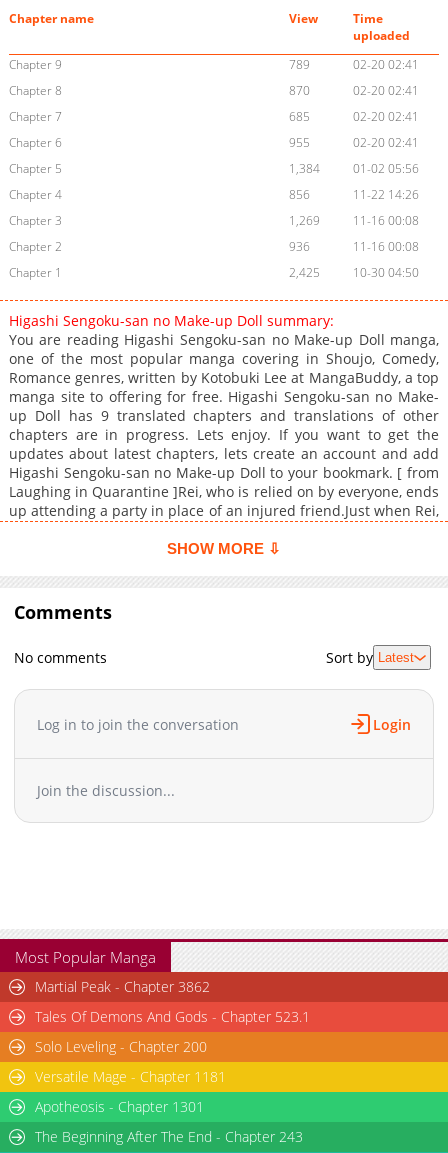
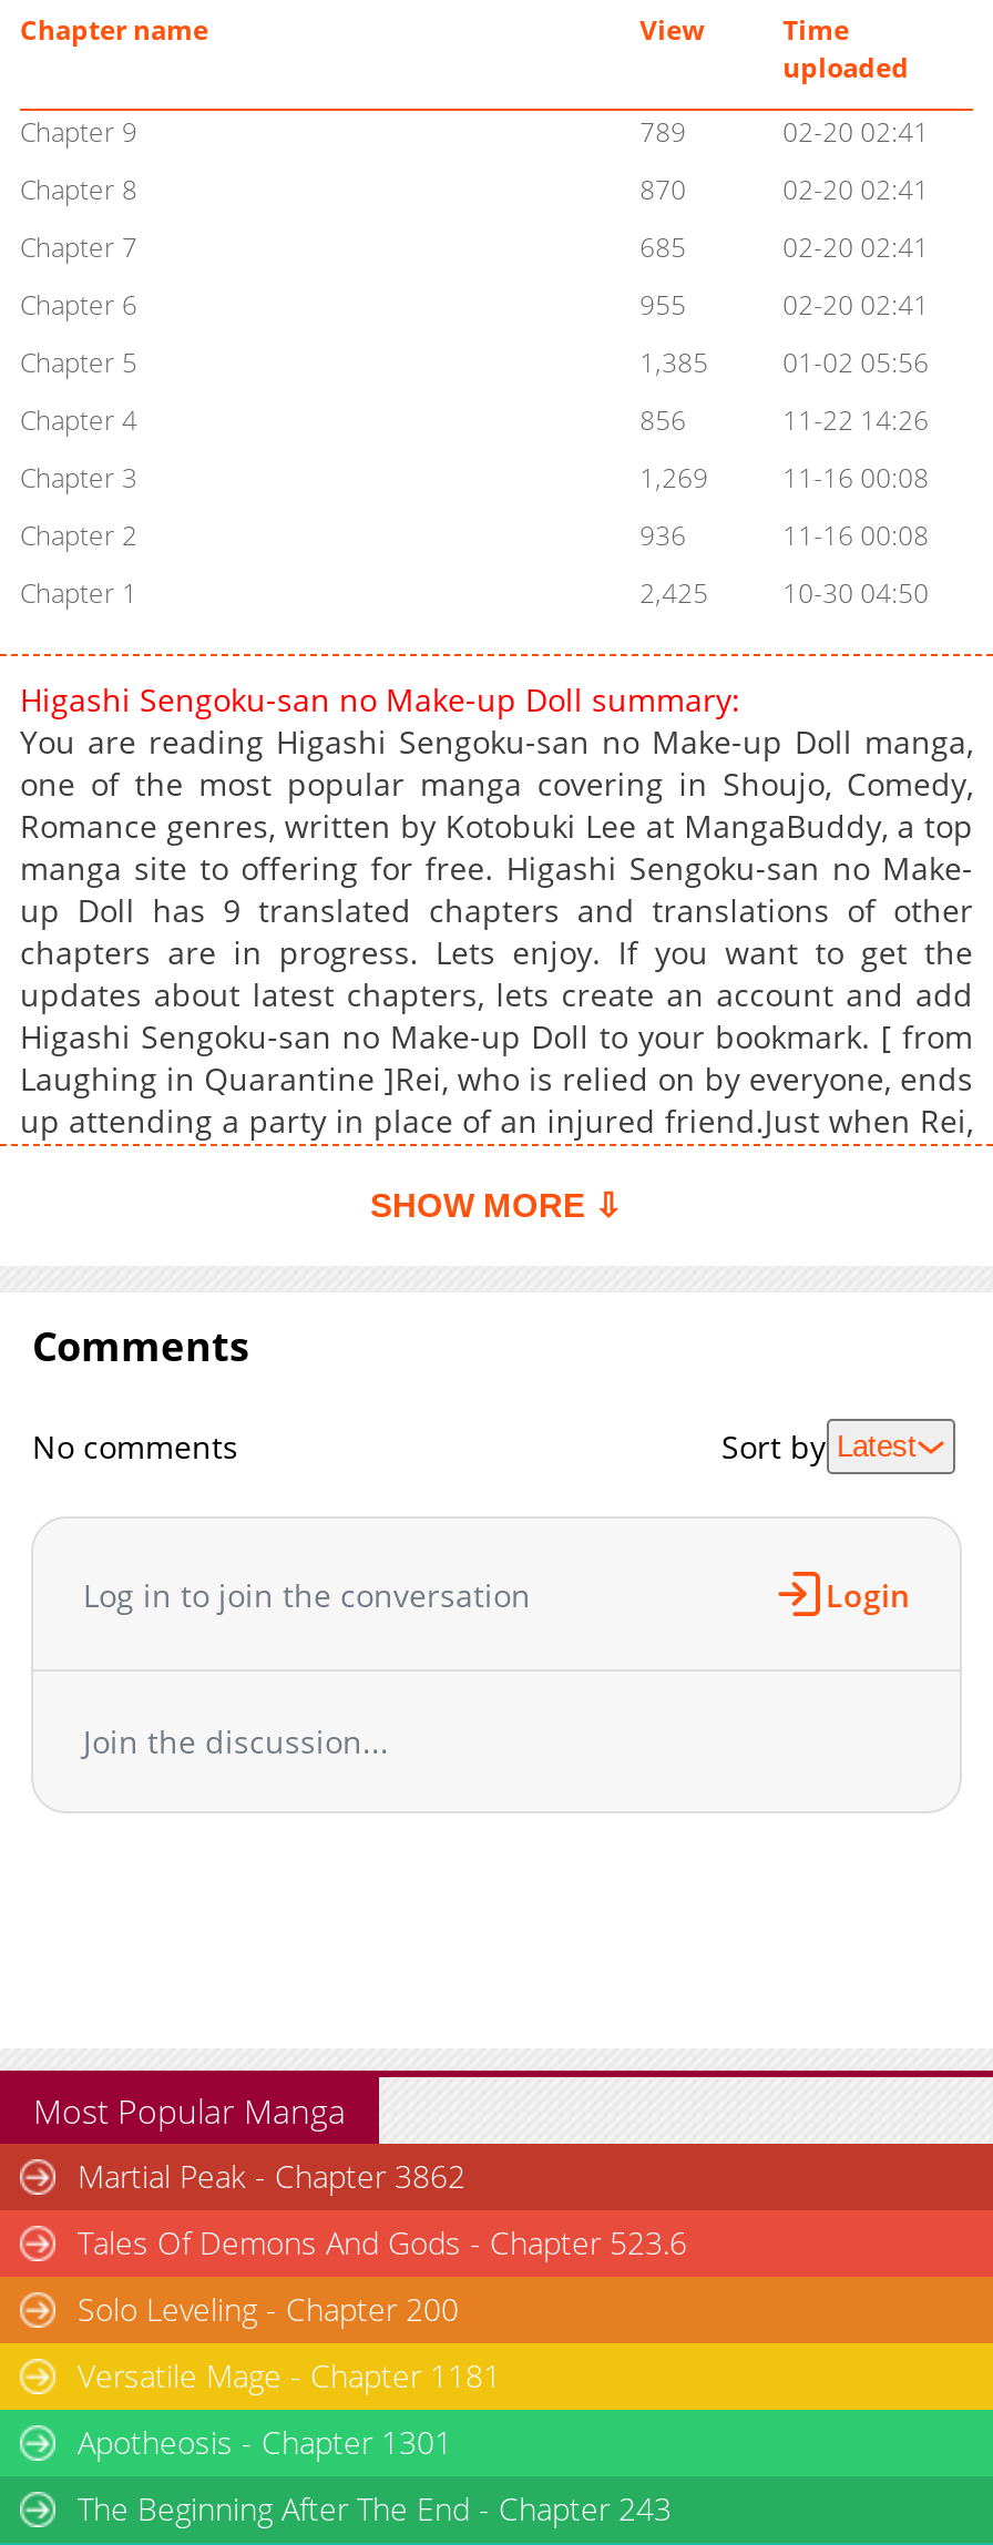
- 1,384 01-02 05:56
+ 1,385 01-02 05:56

- Tales Of Demons And Gods - Chapter 523.1
+ Tales Of Demons And Gods - Chapter 523.6
